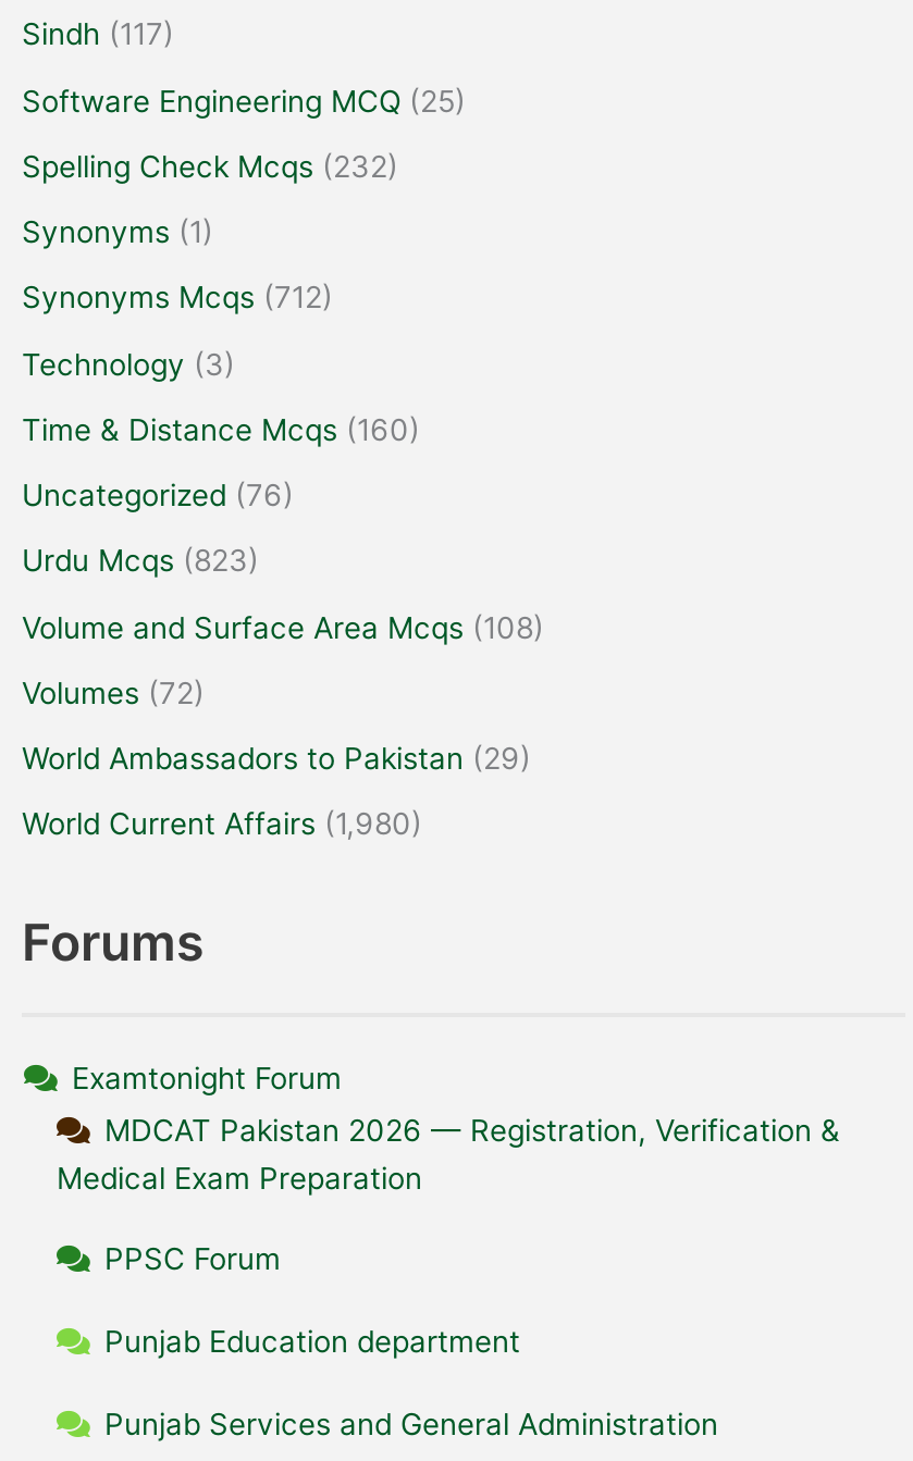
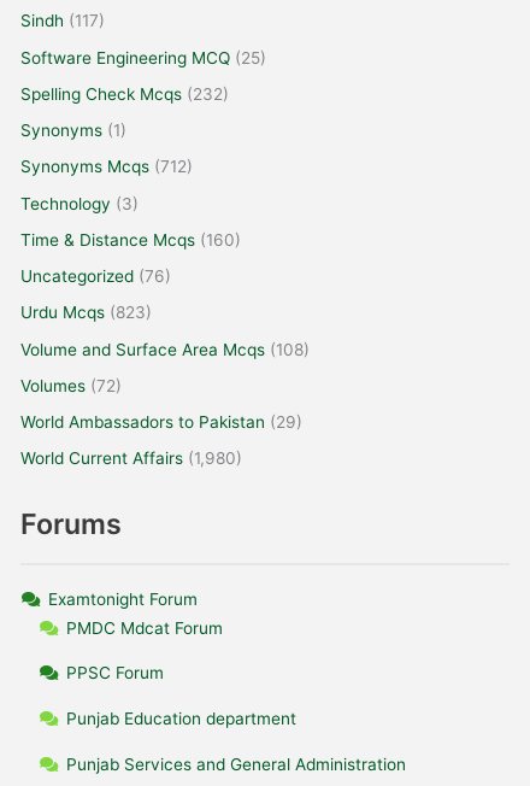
- MDCAT Pakistan 2026 — Registration, Verification &
- Medical Exam Preparation
+ PMDC Mdcat Forum
